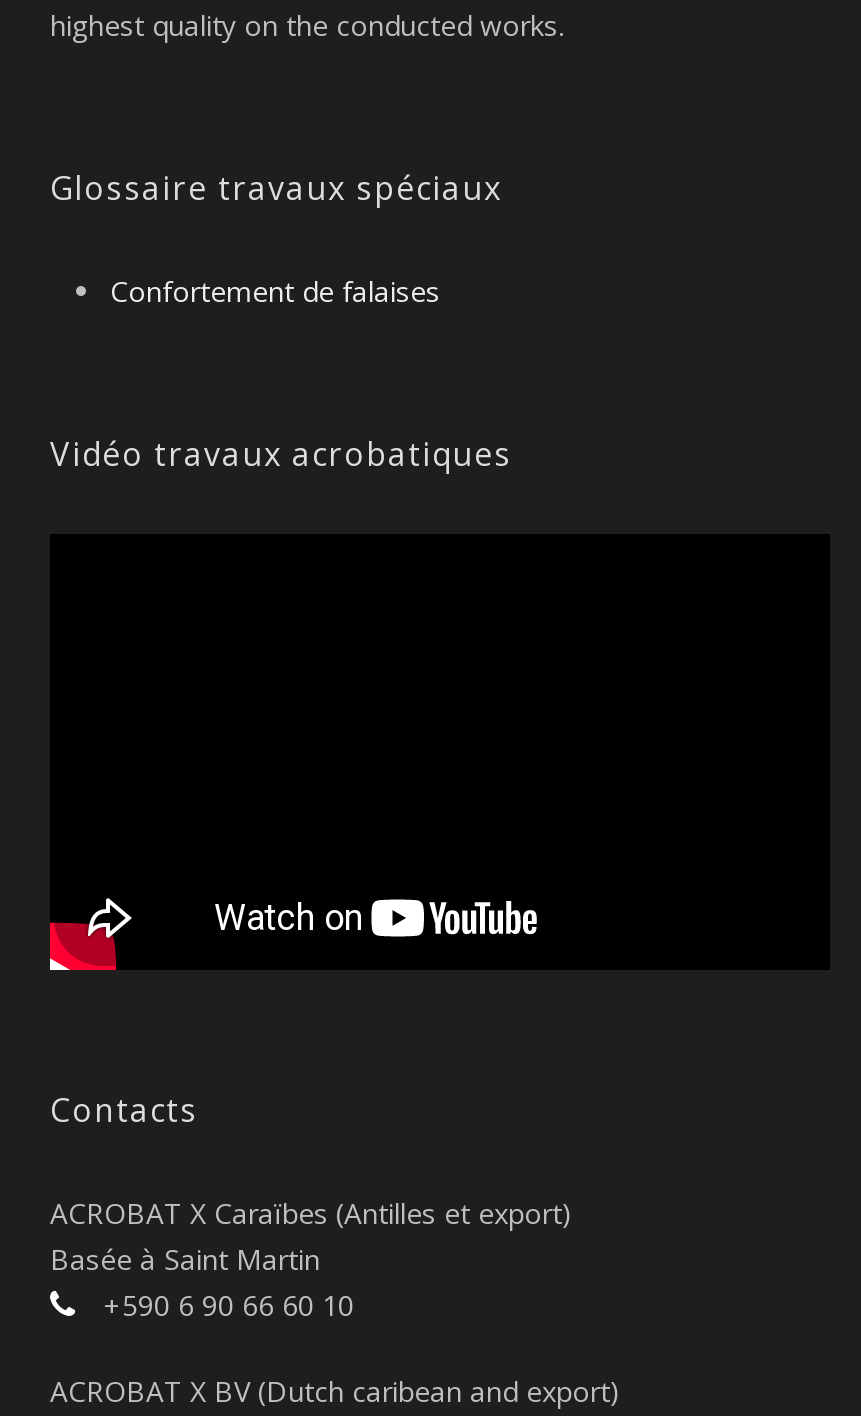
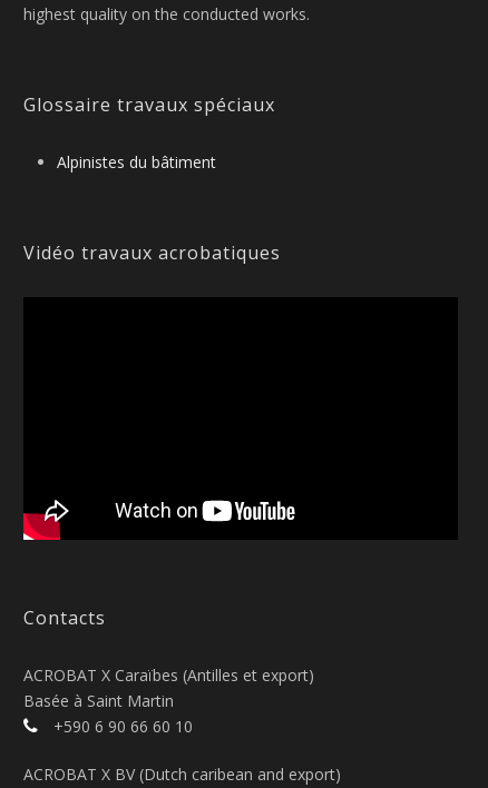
- Confortement de falaises
+ Alpinistes du bâtiment
